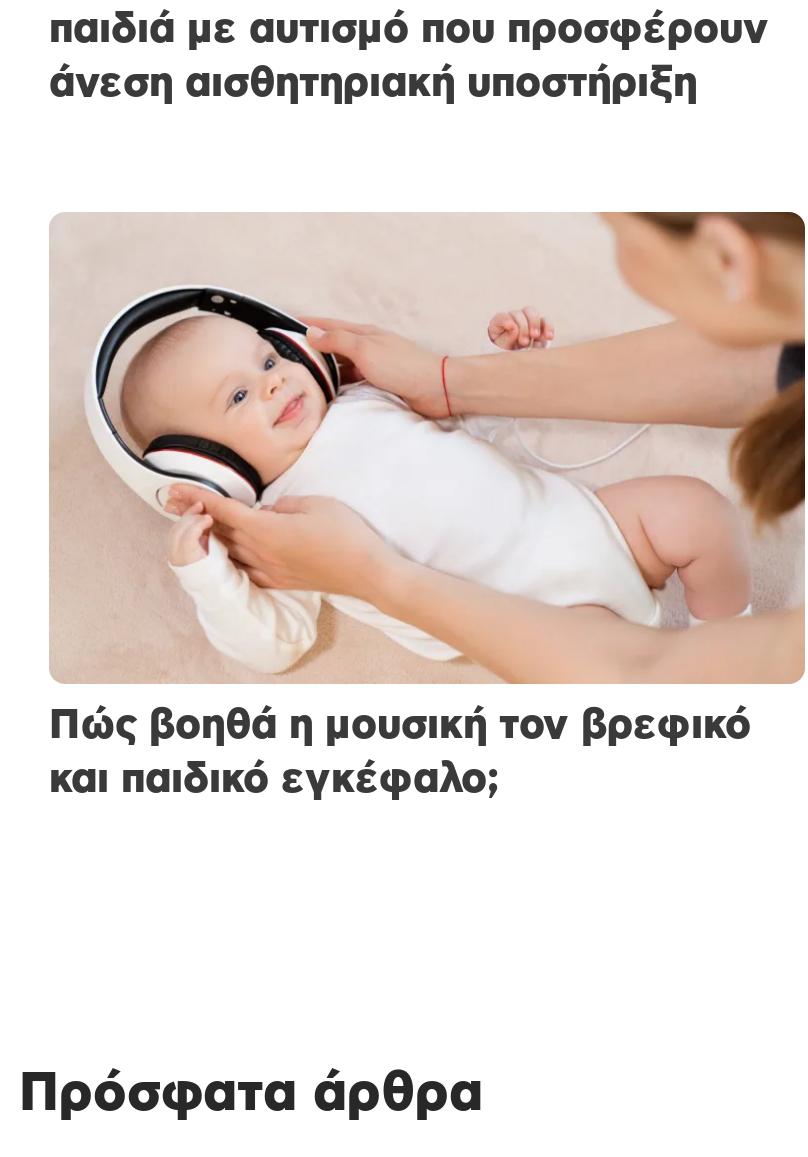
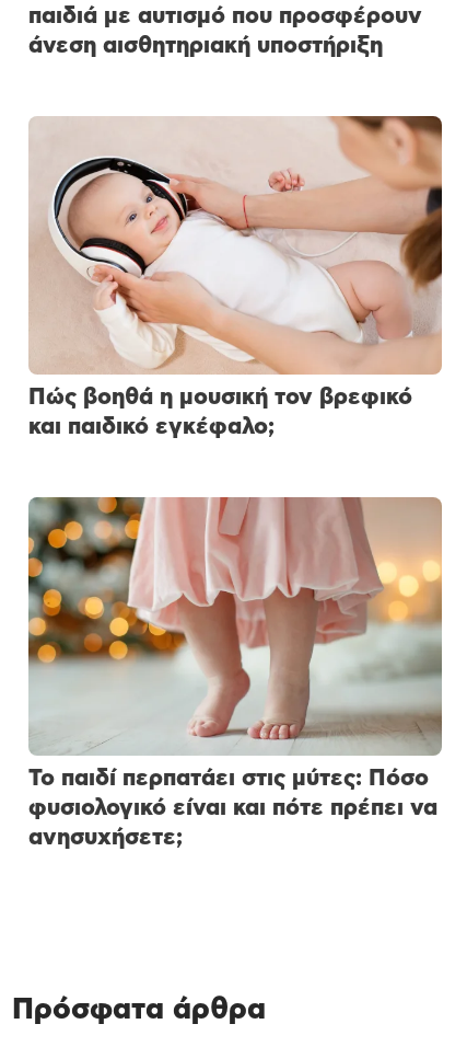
+ [image]
+ Το παιδί περπατάει στις μύτες: Πόσο
+ φυσιολογικό είναι και πότε πρέπει να
+ ανησυχήσετε;
